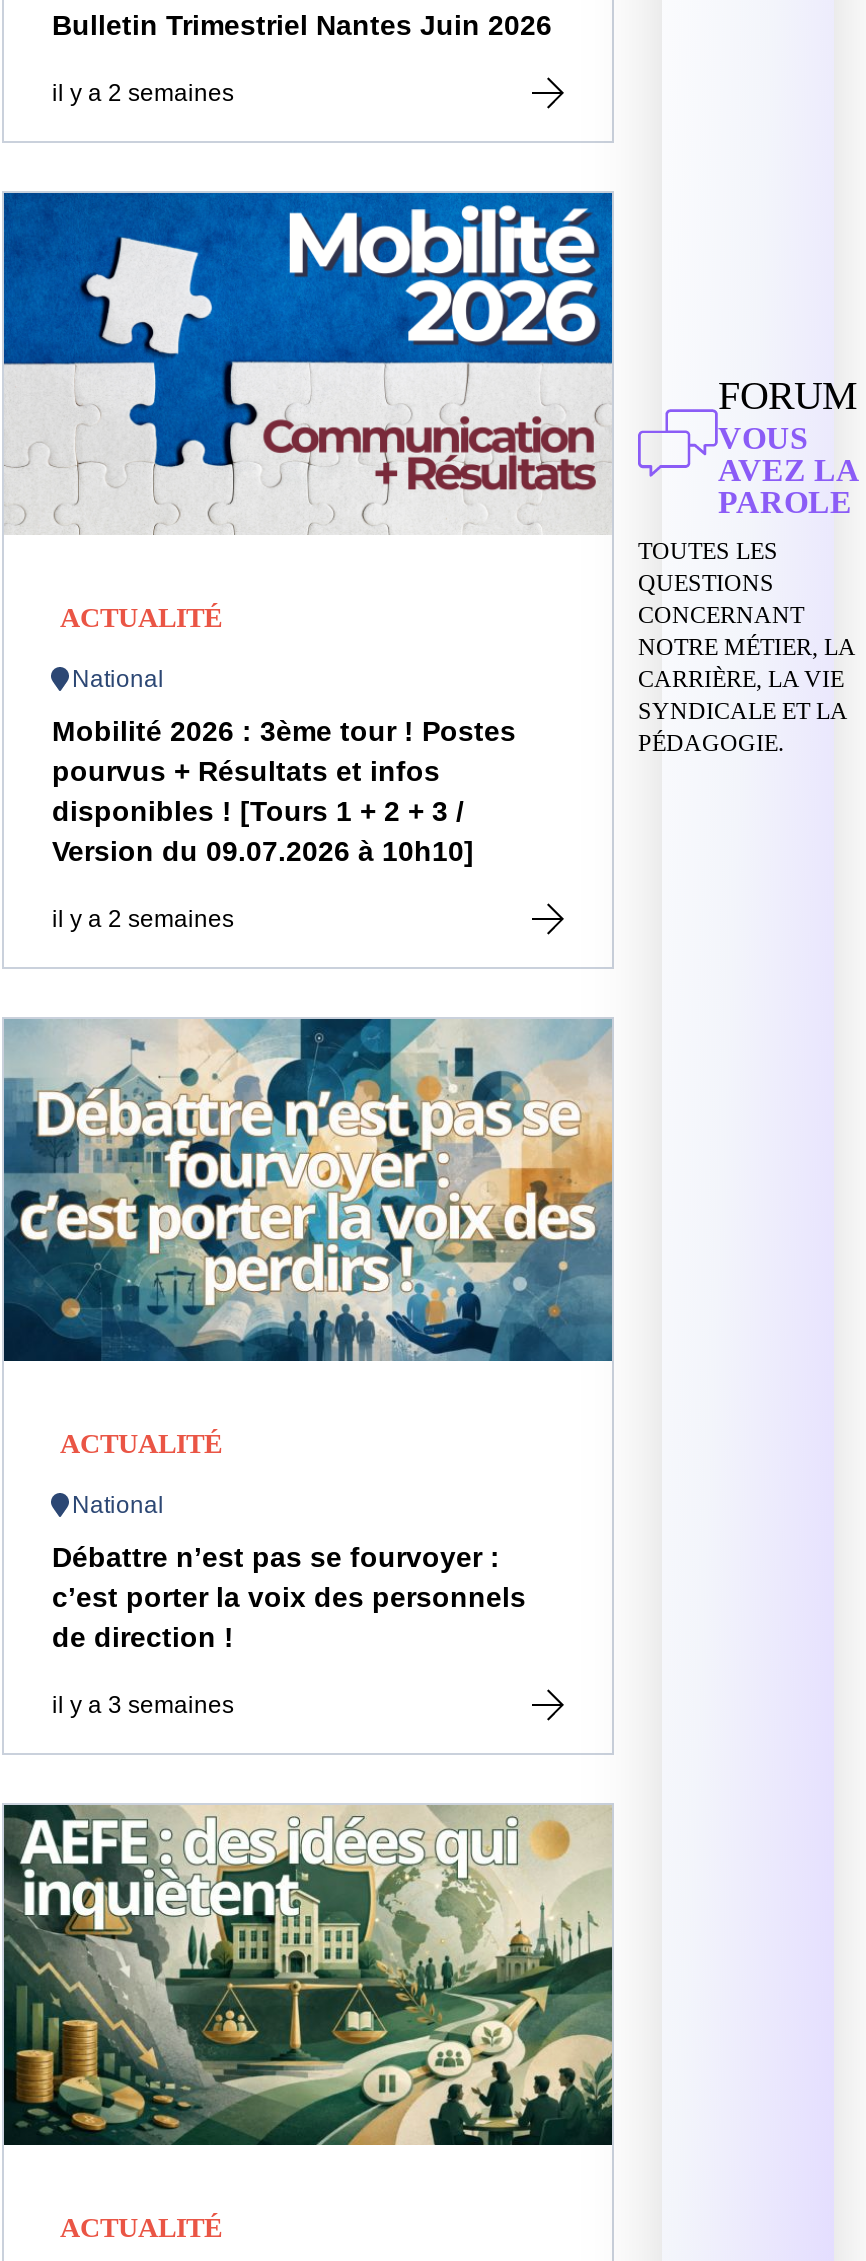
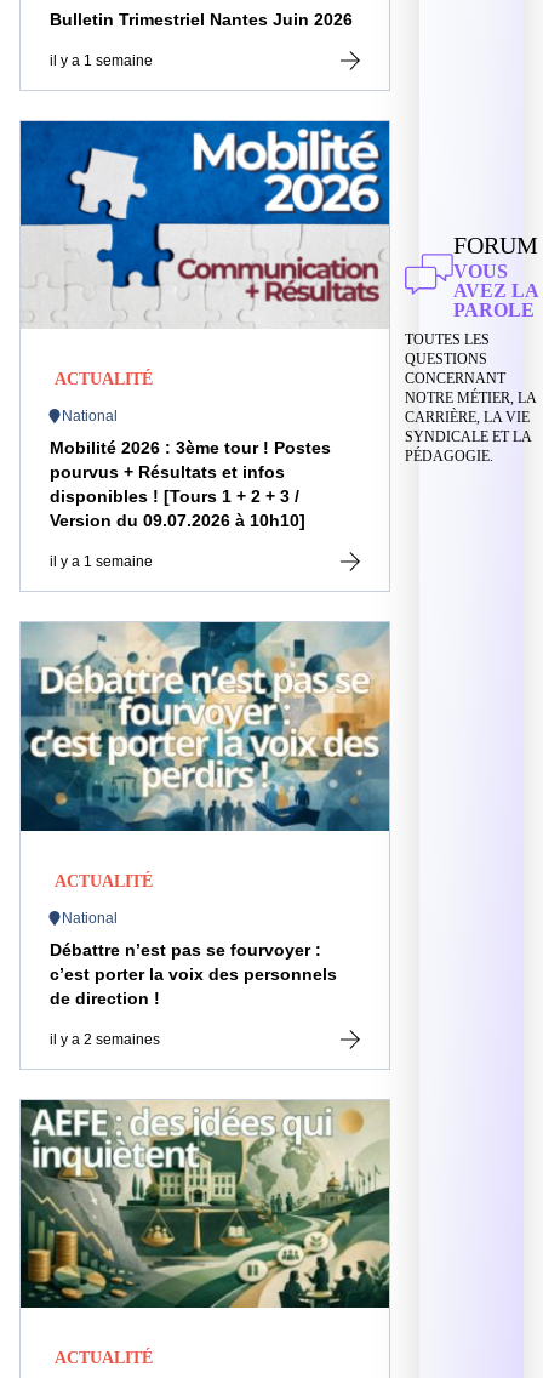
- il y a 2 semaines
+ il y a 1 semaine

- il y a 2 semaines
+ il y a 1 semaine

- il y a 3 semaines
+ il y a 2 semaines
